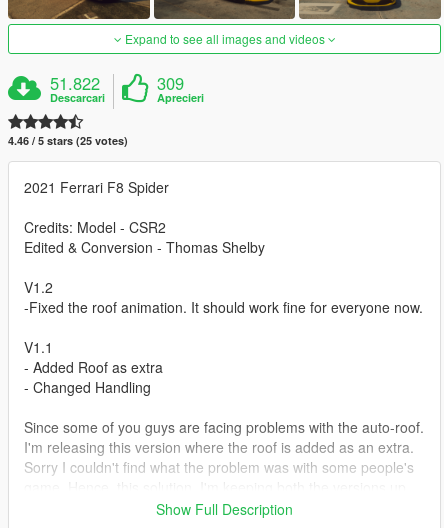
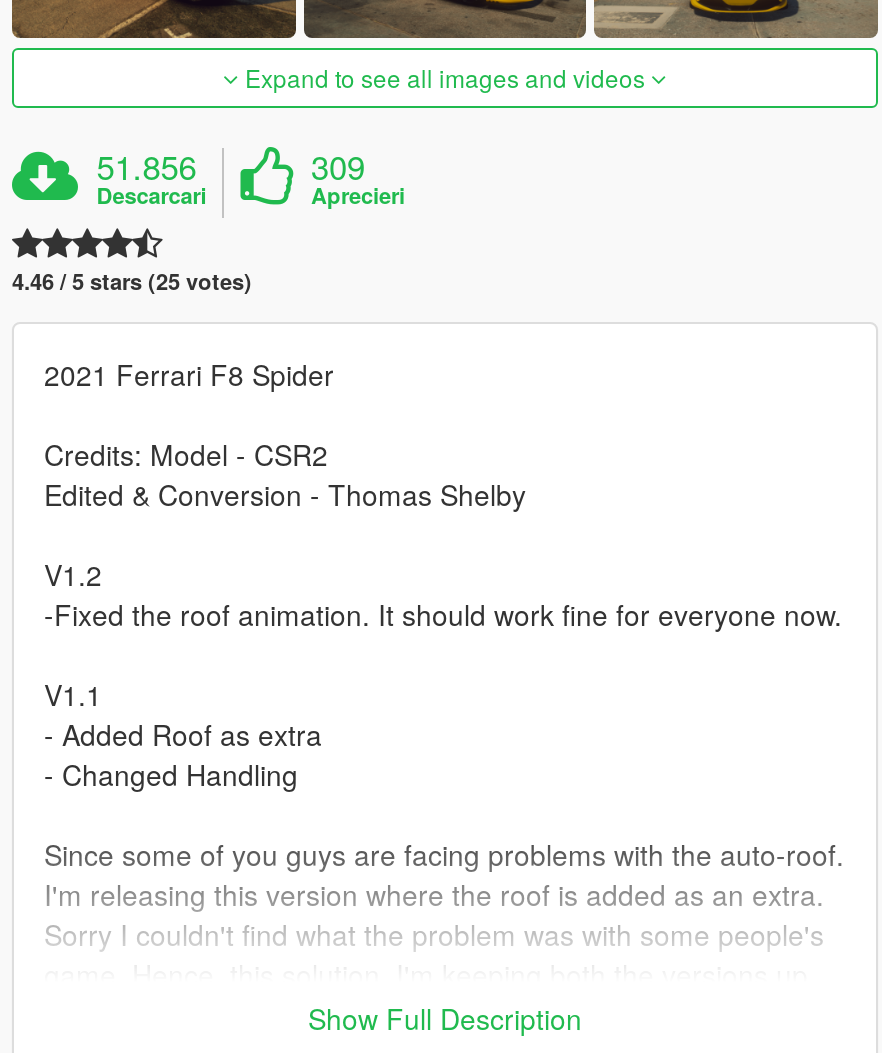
- 51.822
+ 51.856
